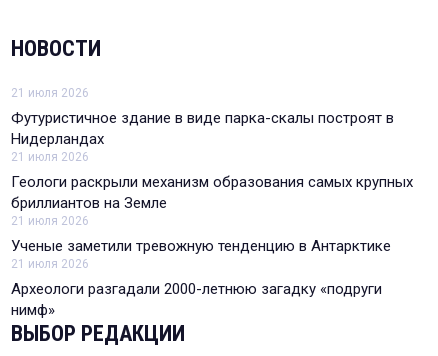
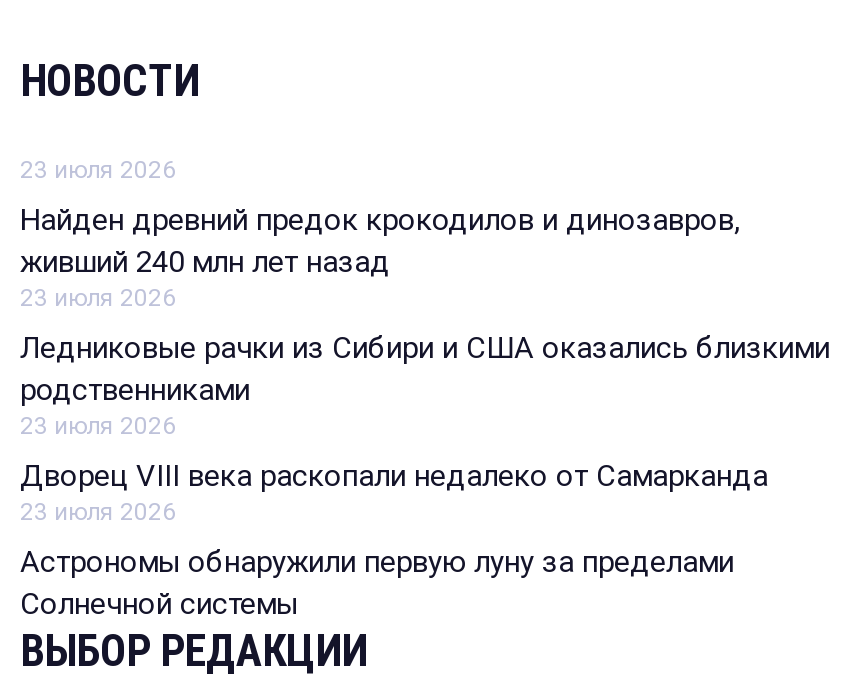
- 21 июля 2026
+ 23 июля 2026

- Футуристичное здание в виде парка-скалы построят в
- Нидерландах
- 21 июля 2026
+ Найден древний предок крокодилов и динозавров,
+ живший 240 млн лет назад
+ 23 июля 2026

- Геологи раскрыли механизм образования самых крупных
- бриллиантов на Земле
- 21 июля 2026
+ Ледниковые рачки из Сибири и США оказались близкими
+ родственниками
+ 23 июля 2026

- Ученые заметили тревожную тенденцию в Антарктике
- 21 июля 2026
+ Дворец VIII века раскопали недалеко от Самарканда
+ 23 июля 2026

- Археологи разгадали 2000-летнюю загадку «подруги
- нимф»
+ Астрономы обнаружили первую луну за пределами
+ Солнечной системы
